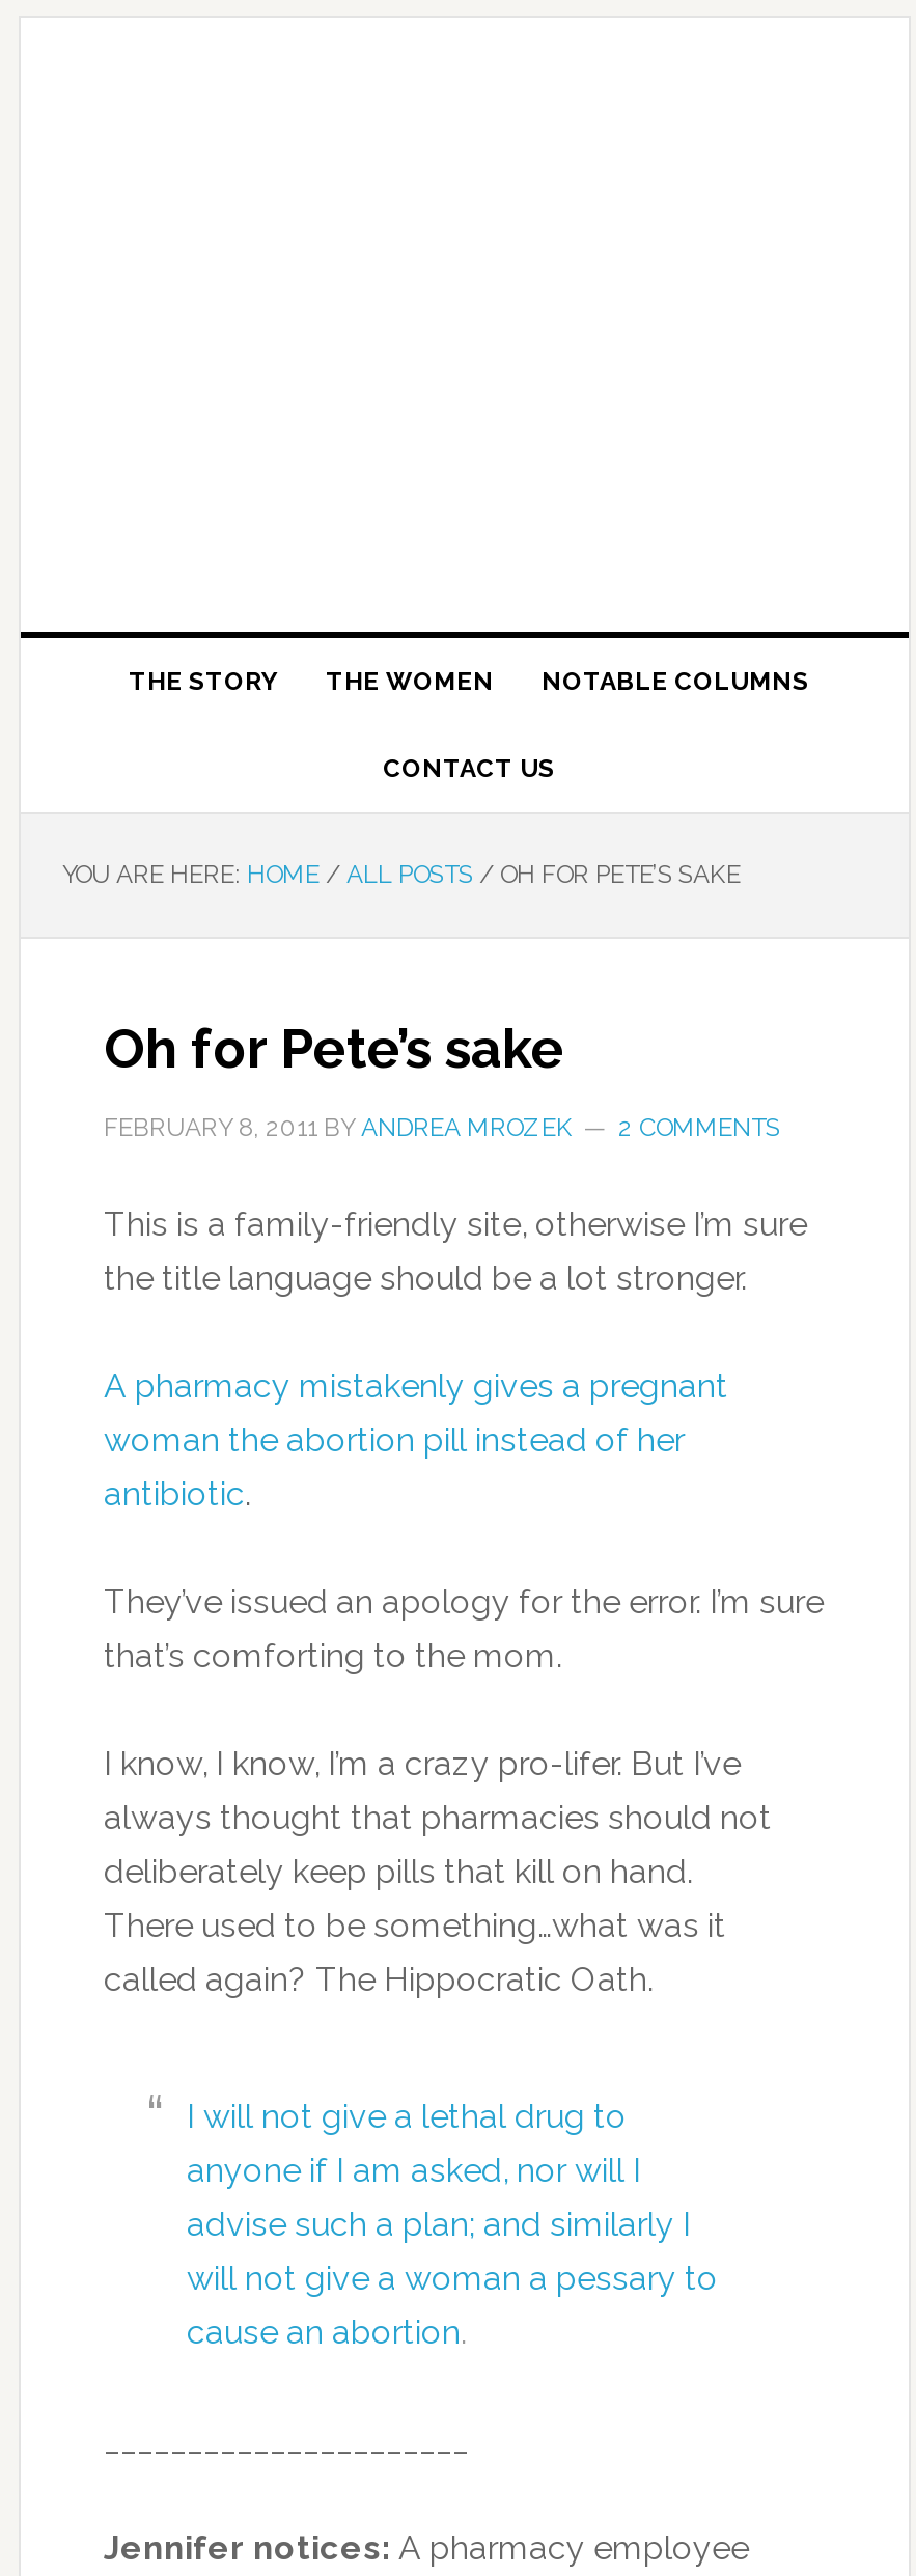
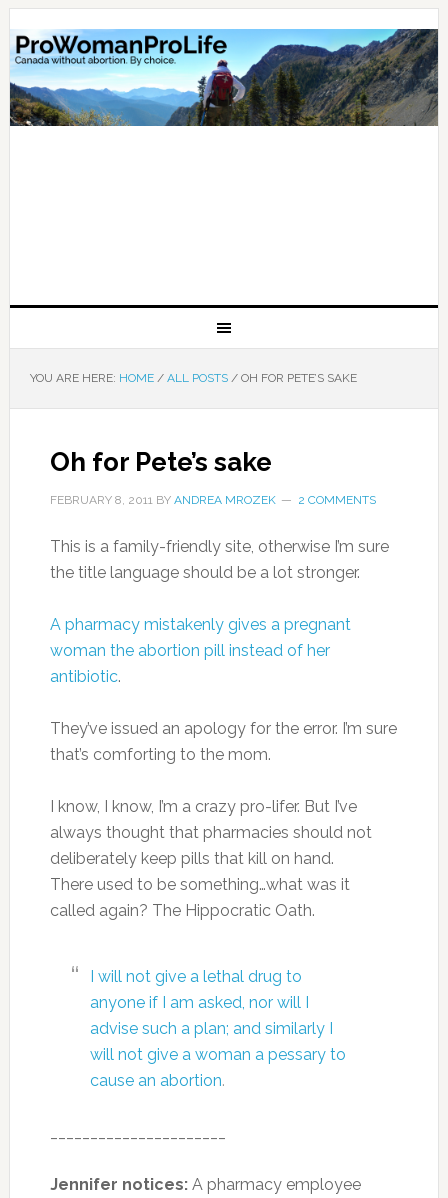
+ [image]

- THE STORY
- THE WOMEN
- NOTABLE COLUMNS
- CONTACT US
